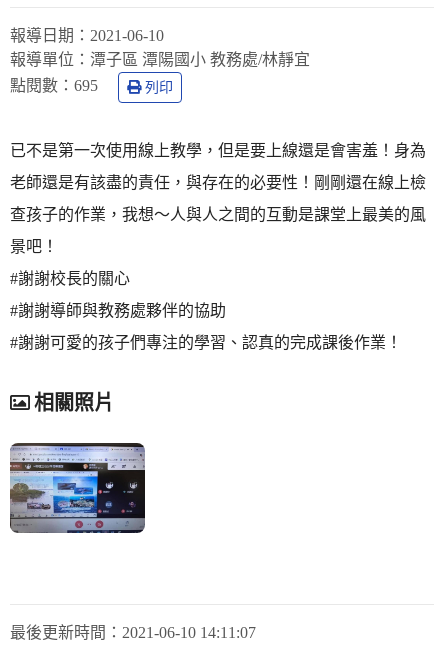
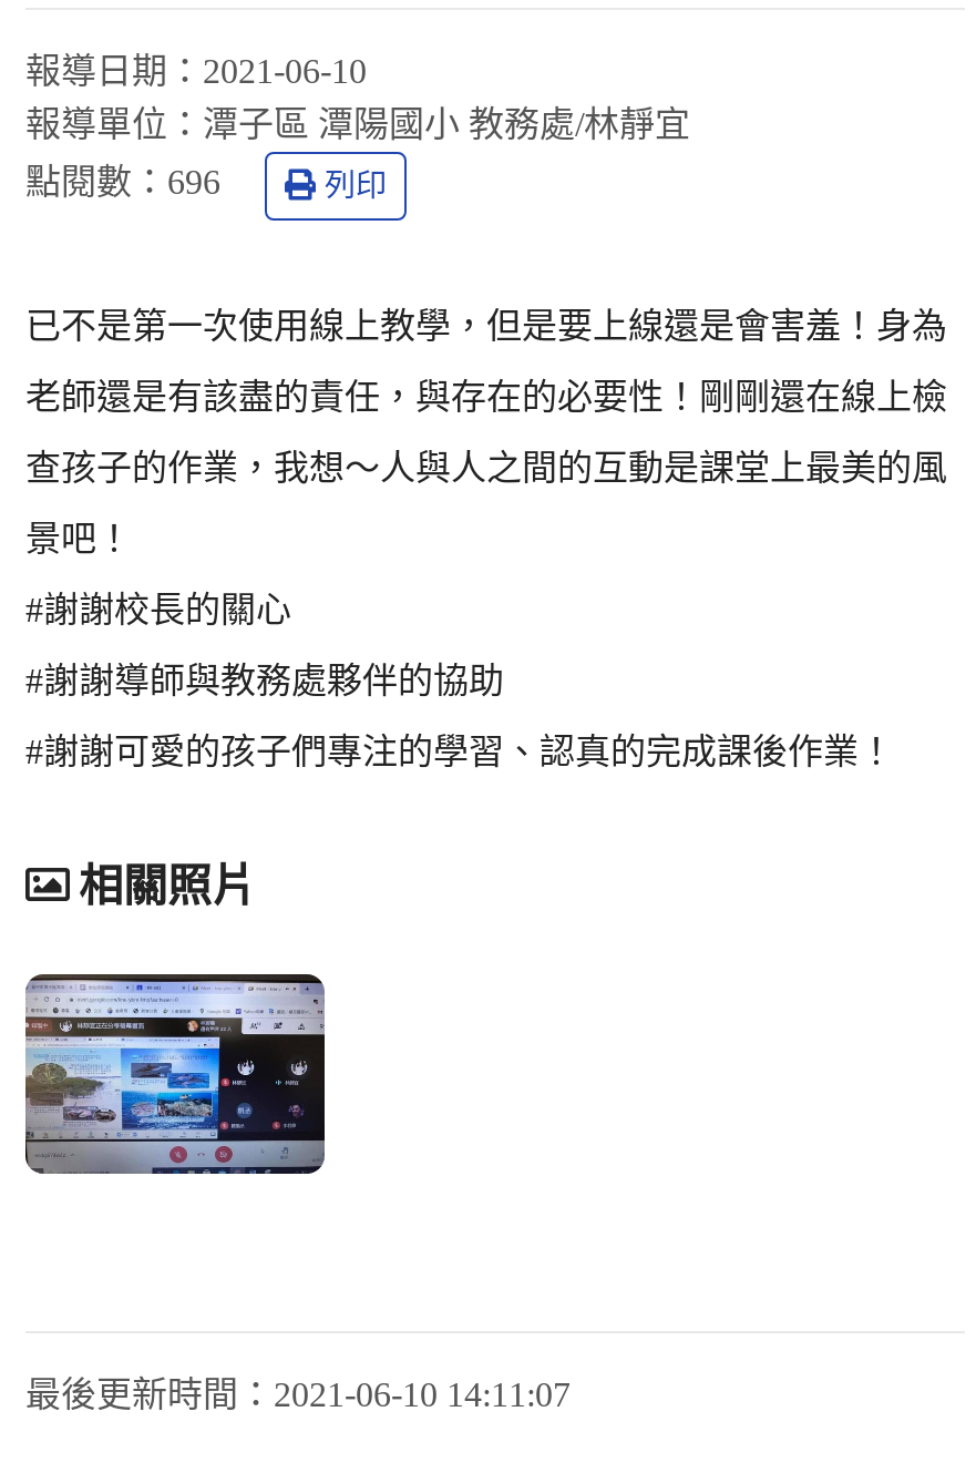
- 點閱數：695
+ 點閱數：696
